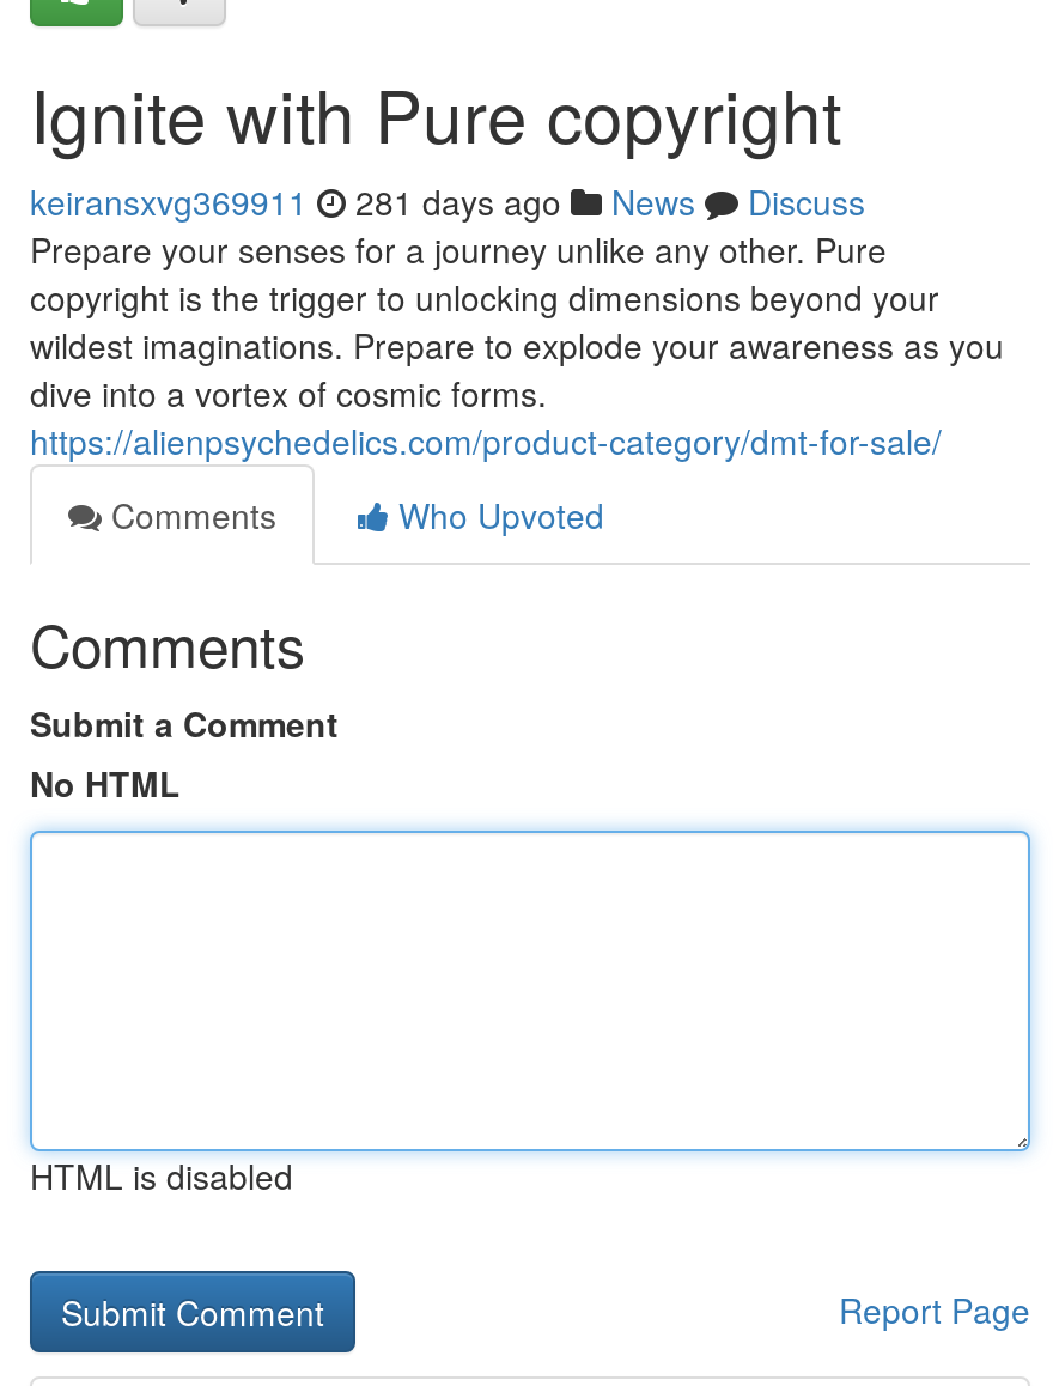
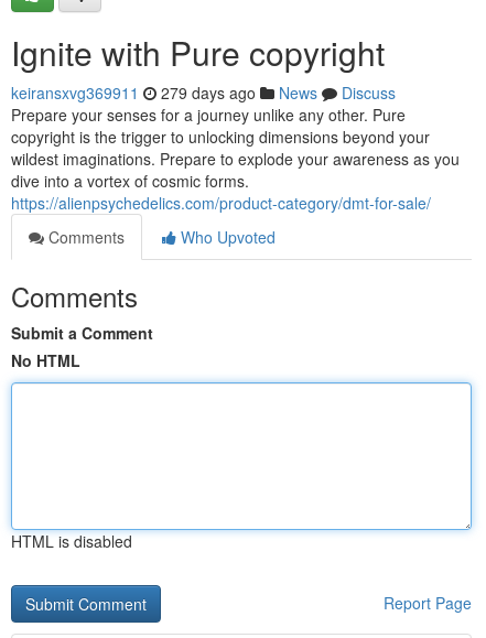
- keiransxvg369911 281 days ago News Discuss
+ keiransxvg369911 279 days ago News Discuss
